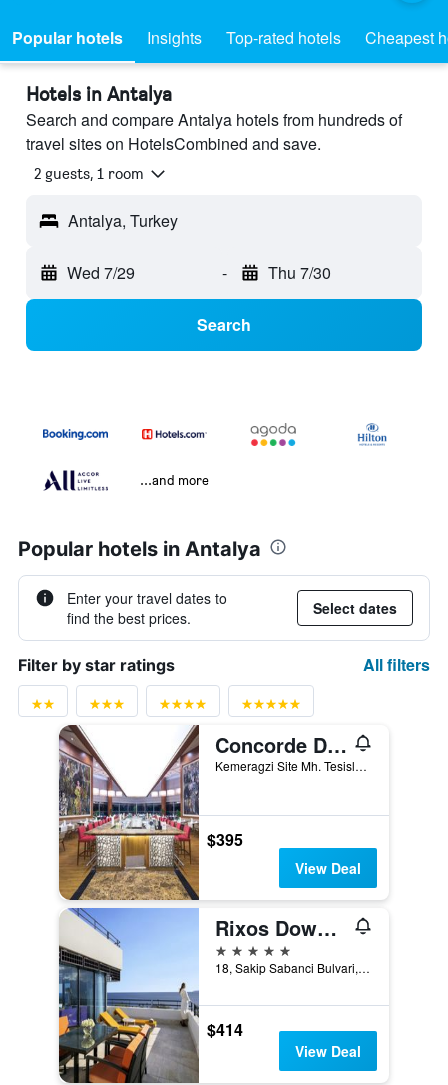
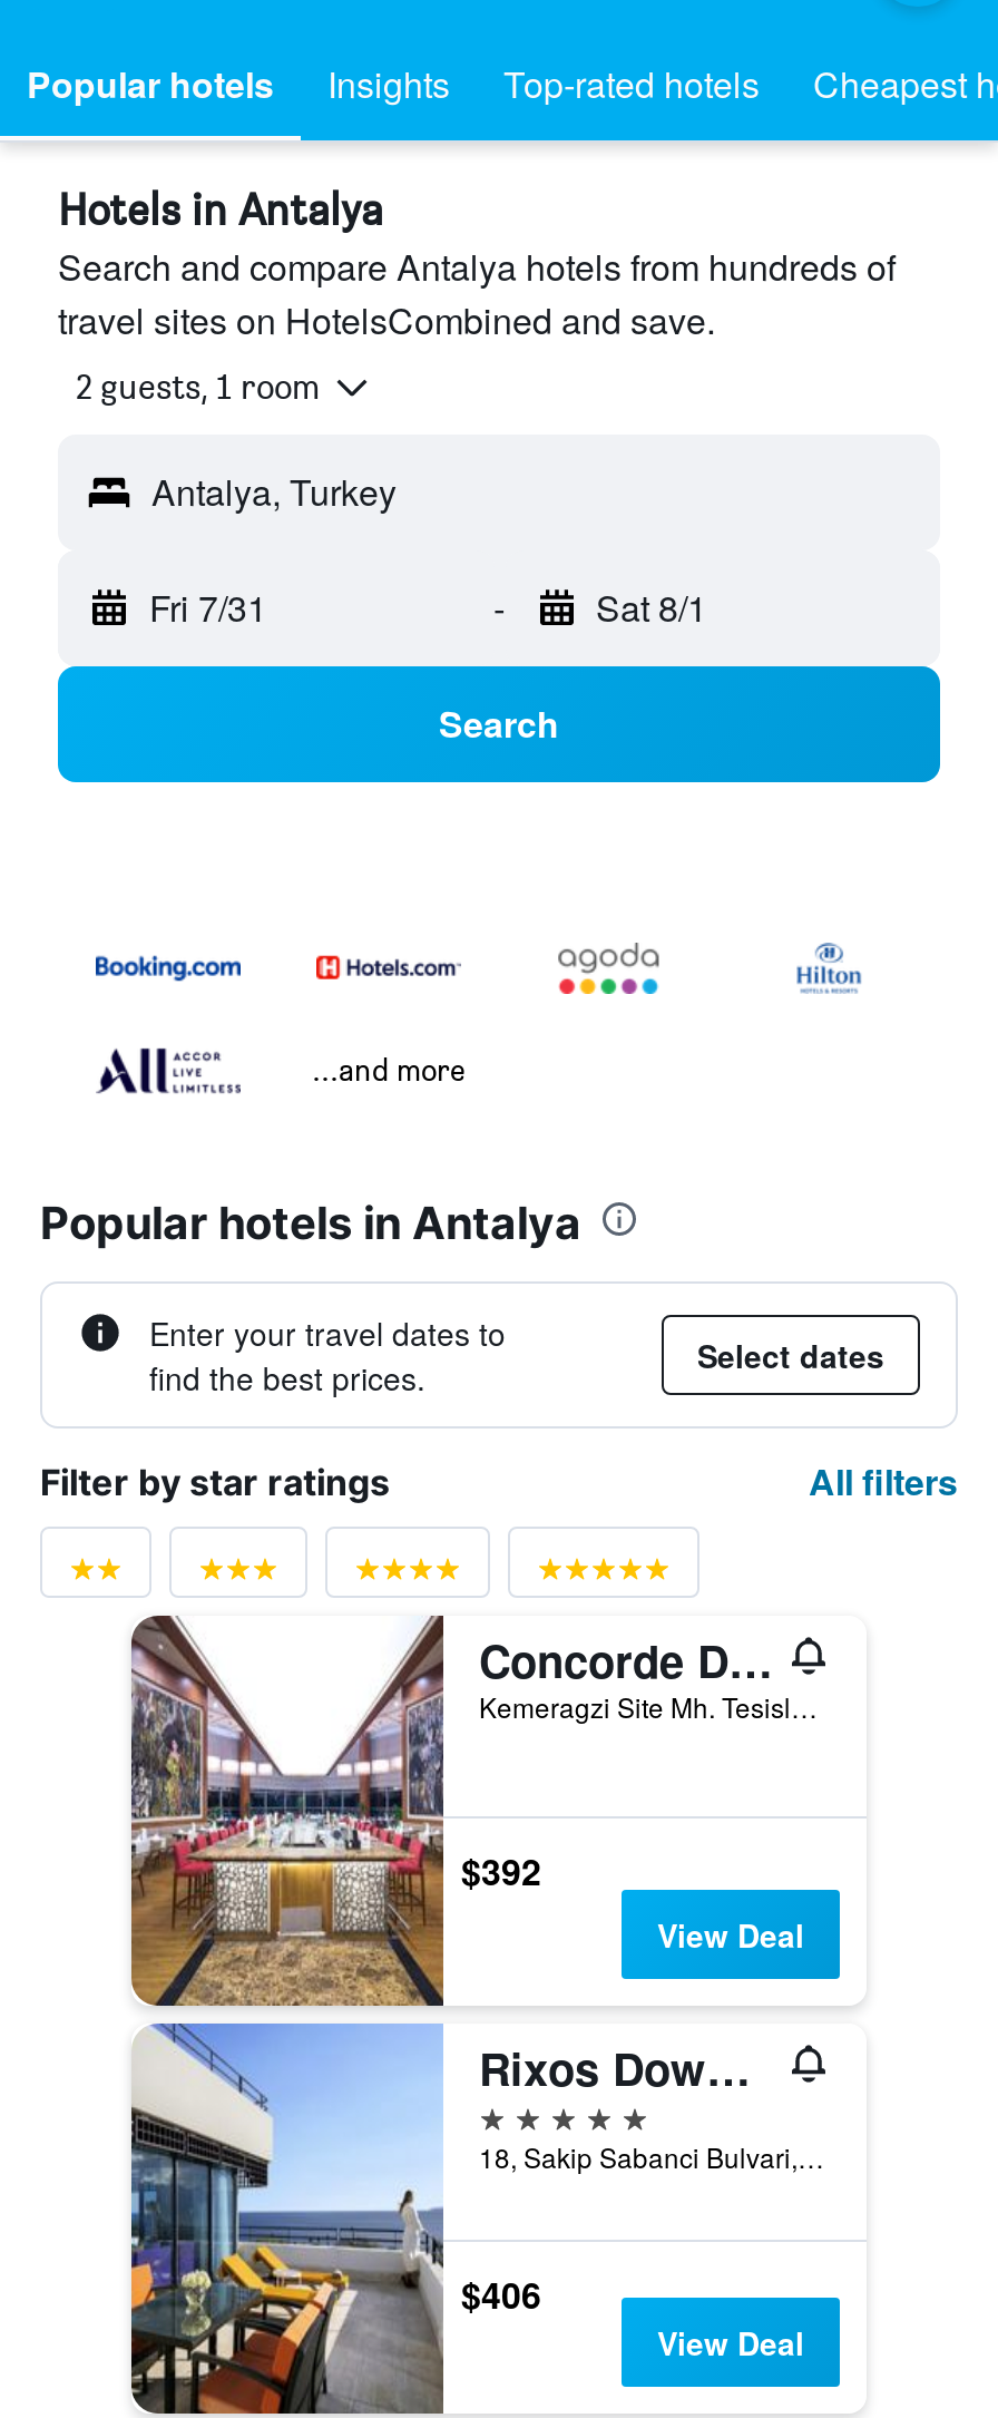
- Wed 7/29
+ Fri 7/31

- Thu 7/30
+ Sat 8/1

- $395
+ $392

- $414
+ $406
